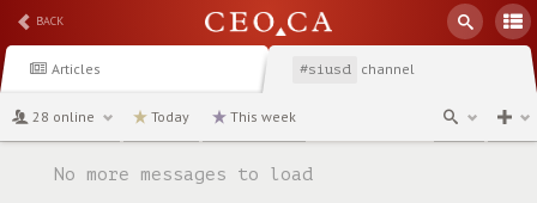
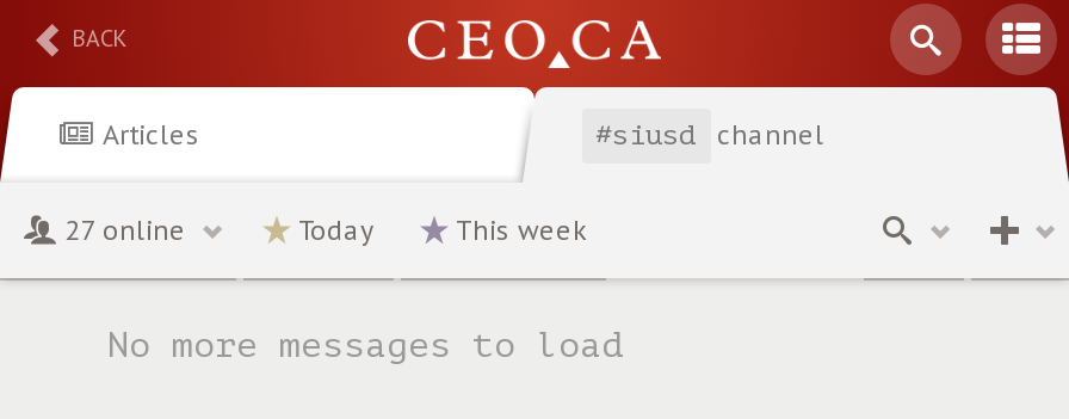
- 28 online
+ 27 online
